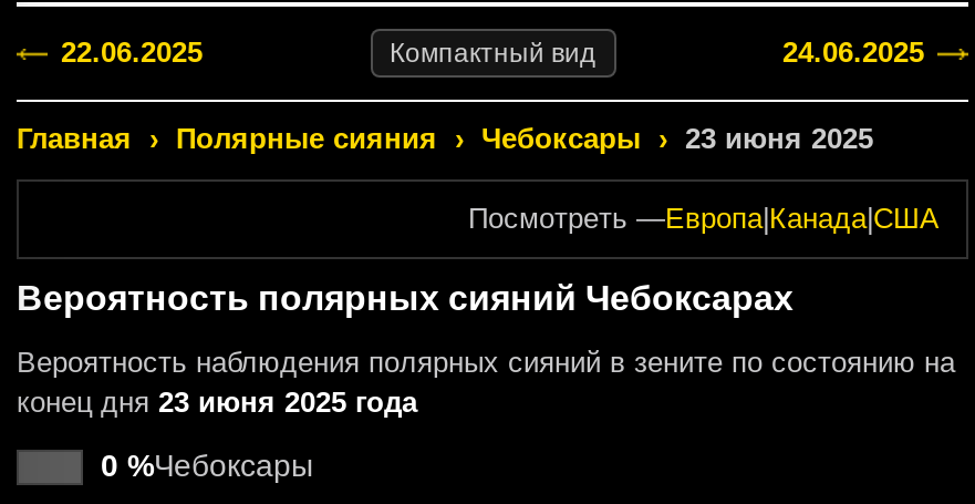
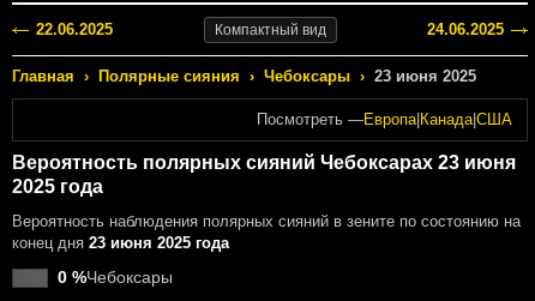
- Вероятность полярных сияний Чебоксарах
+ Вероятность полярных сияний Чебоксарах 23 июня
+ 2025 года
